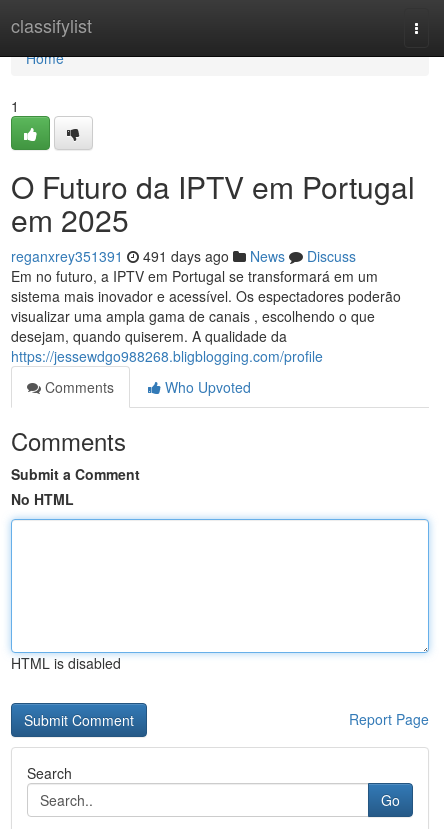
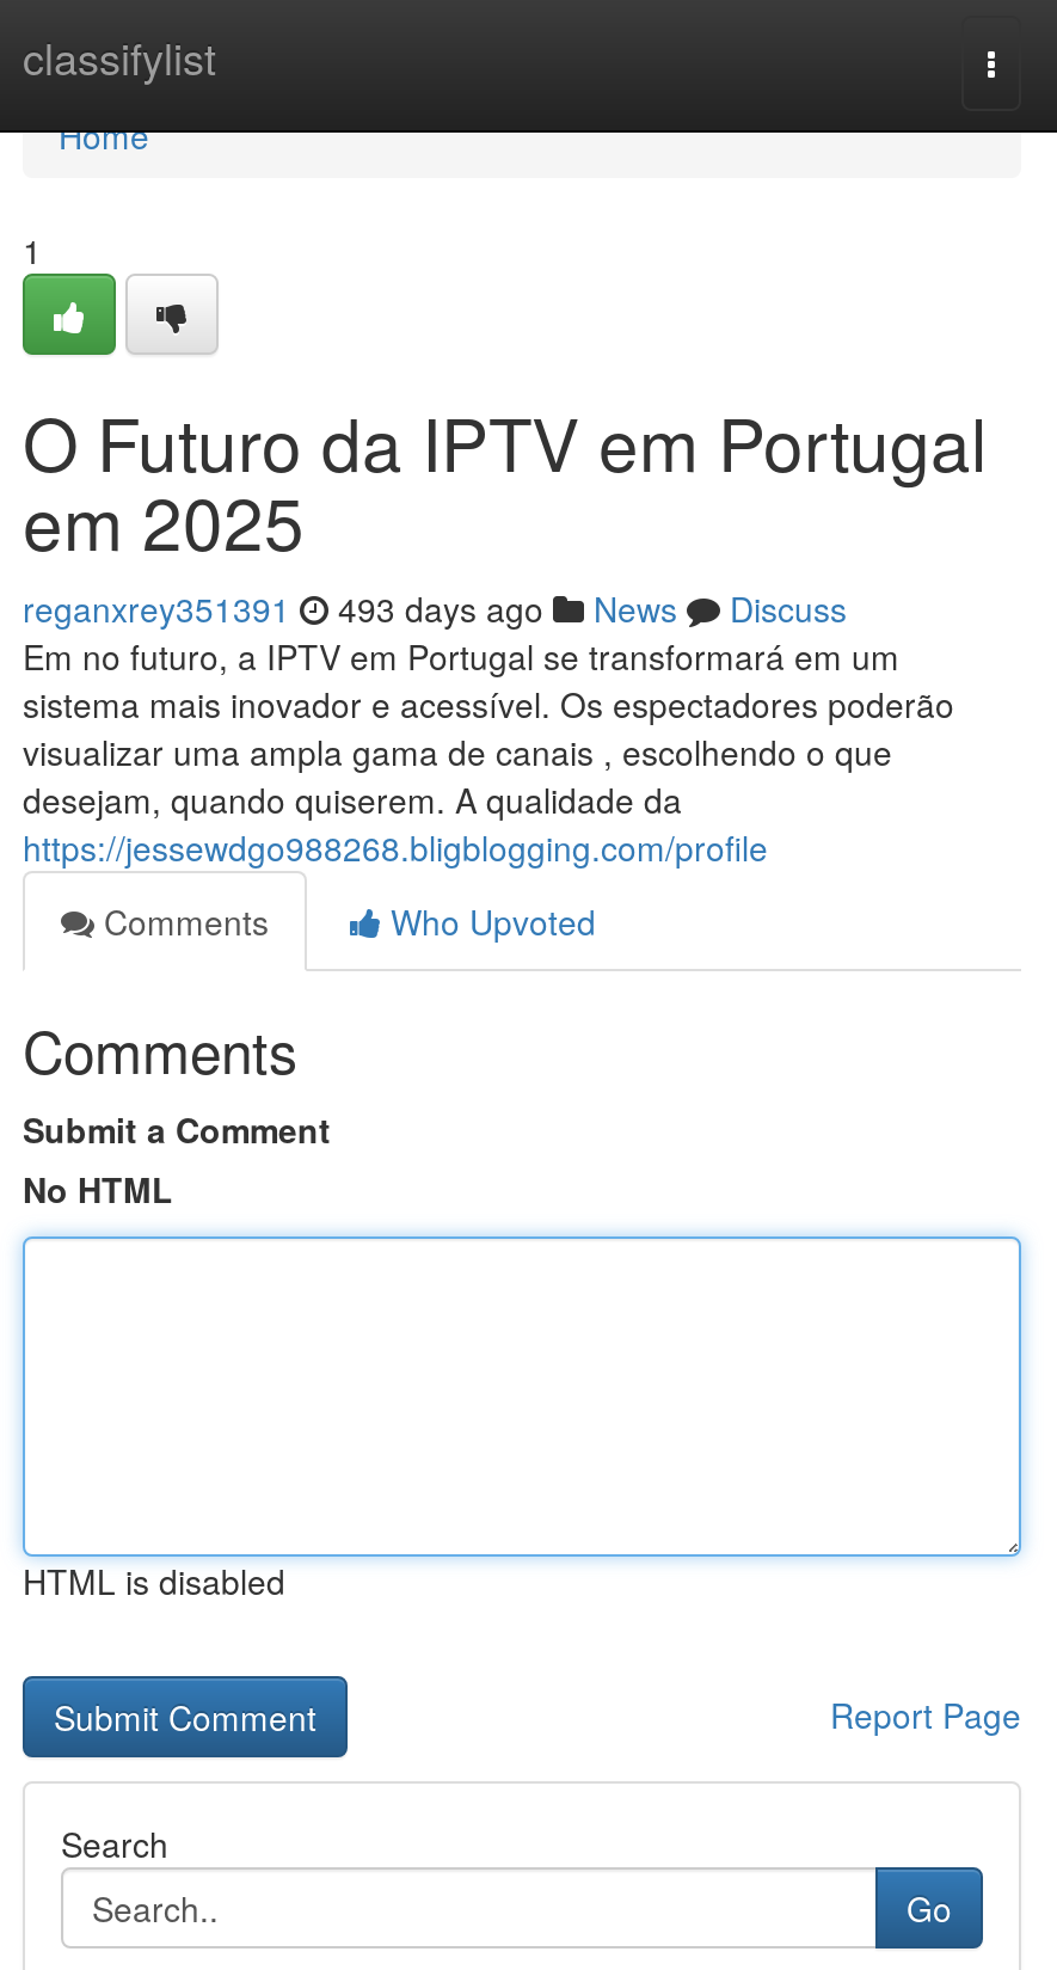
- reganxrey351391 491 days ago News Discuss
+ reganxrey351391 493 days ago News Discuss
